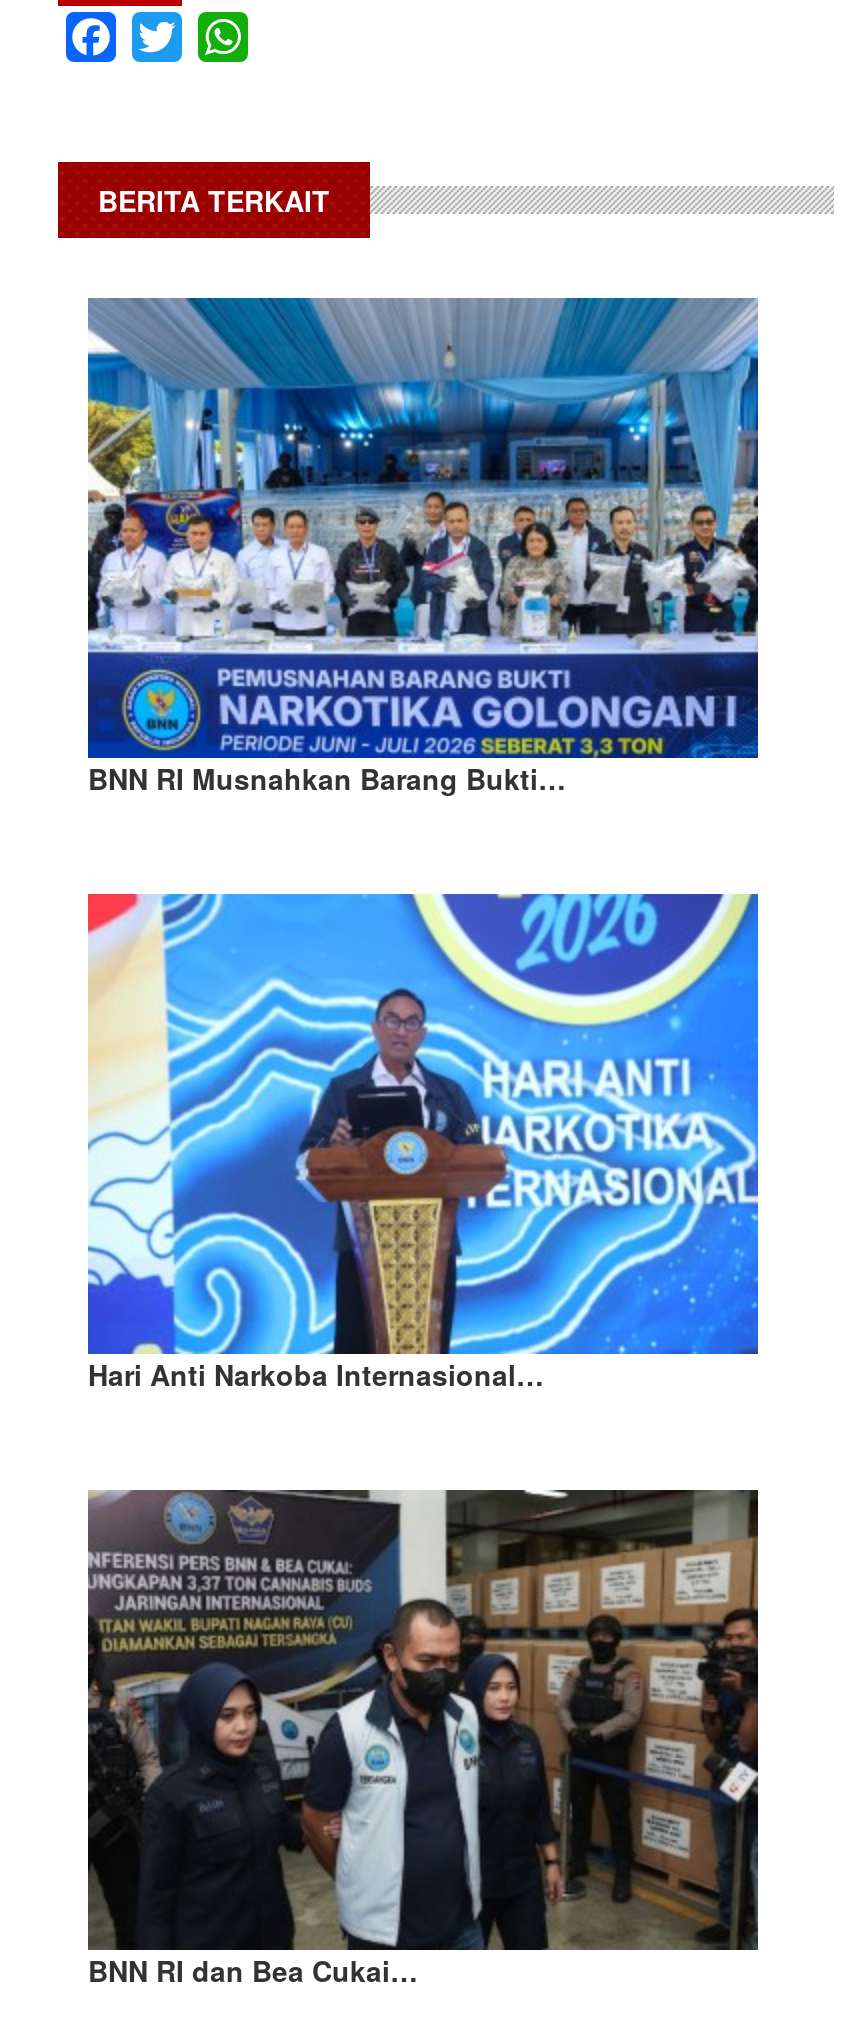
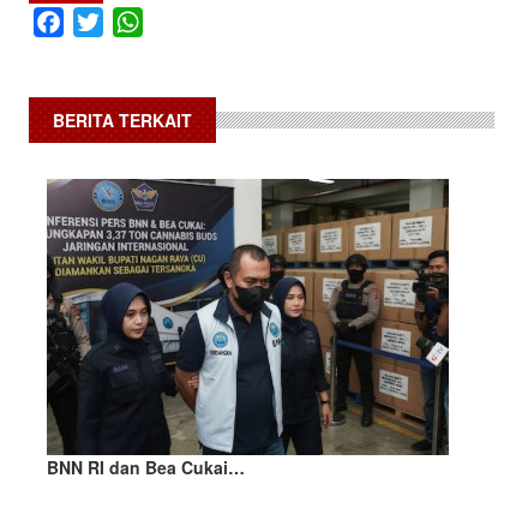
- [image]
- BNN RI Musnahkan Barang Bukti…

- [image]
- Hari Anti Narkoba Internasional…
